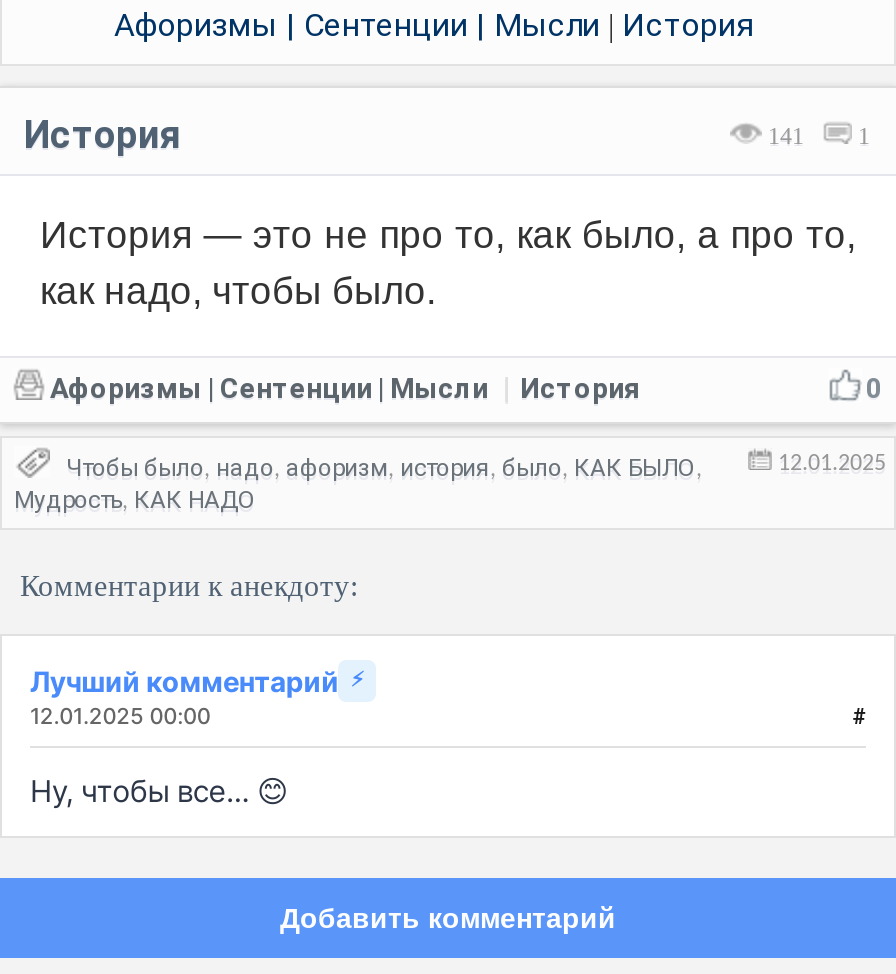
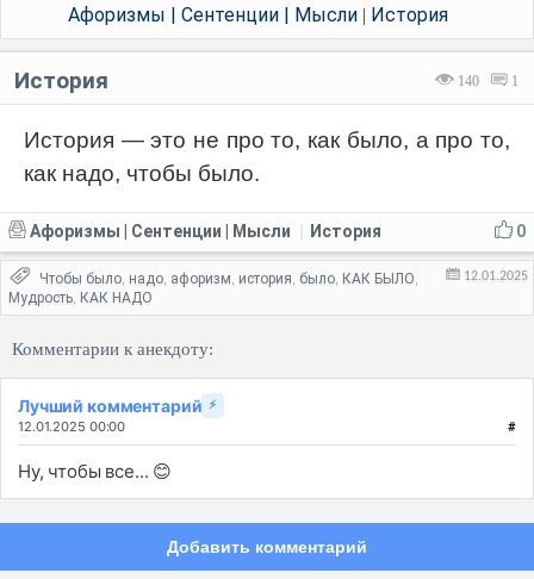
- 141 1
+ 140 1
